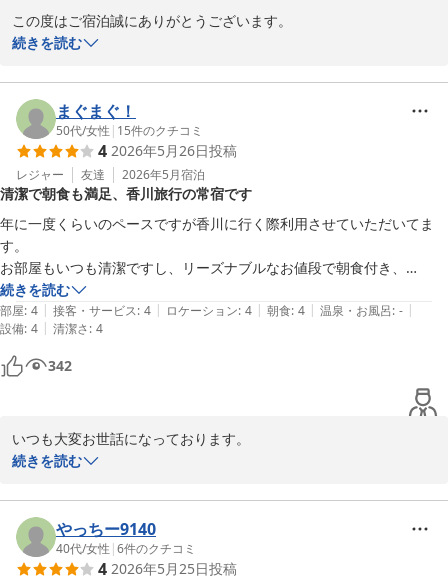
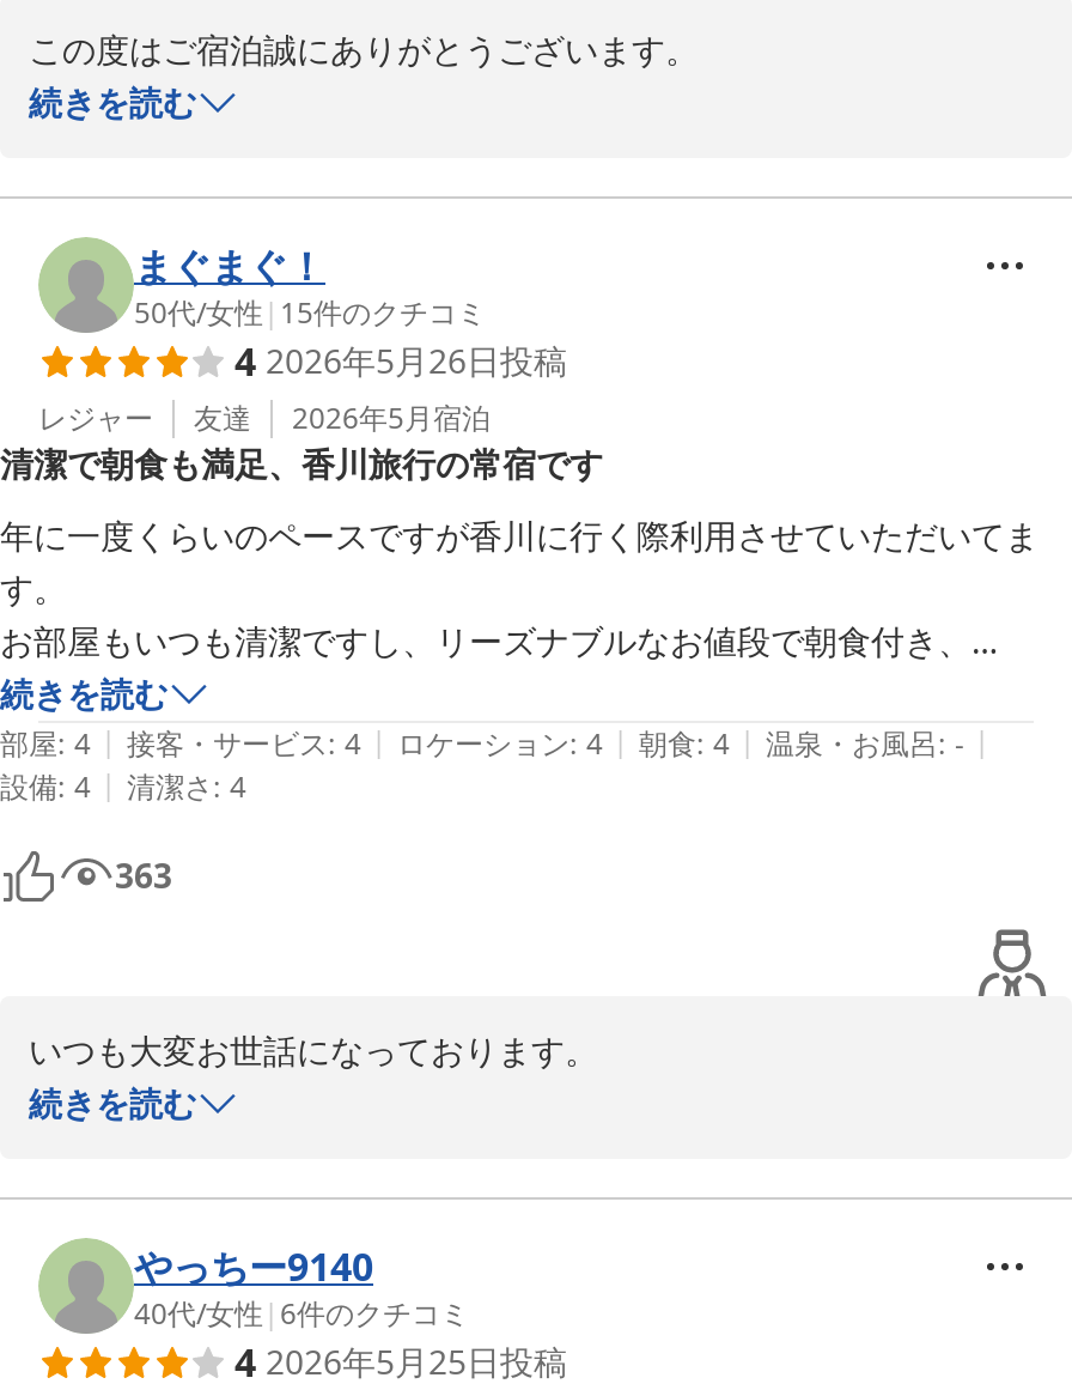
- 342
+ 363
